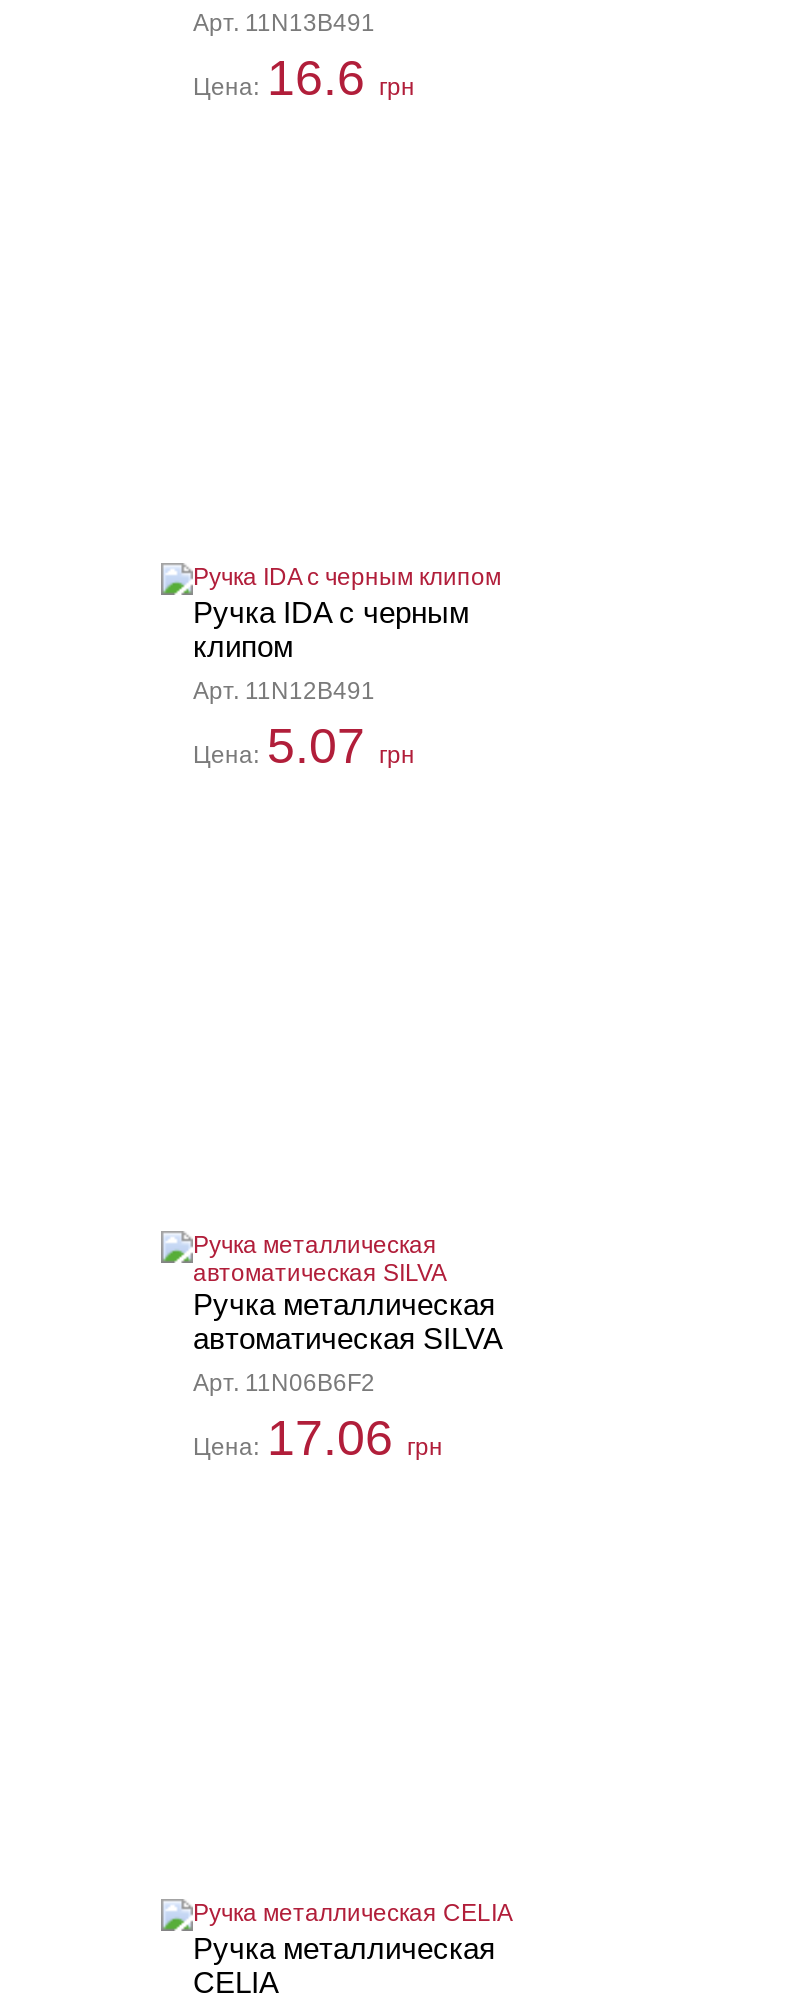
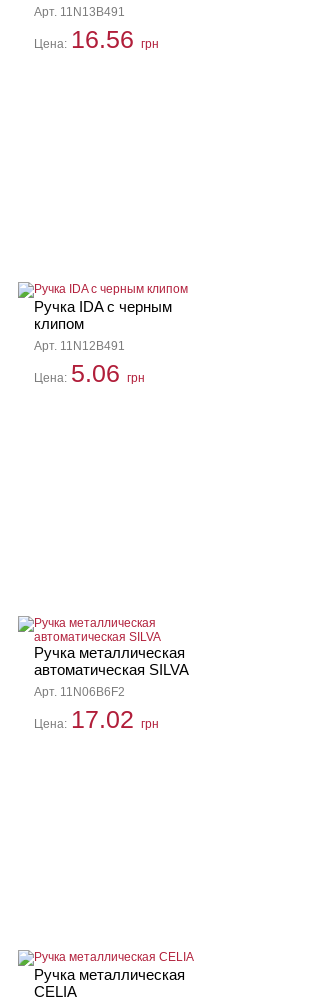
- Цена: 16.6 грн
+ Цена: 16.56 грн

- Цена: 5.07 грн
+ Цена: 5.06 грн

- Цена: 17.06 грн
+ Цена: 17.02 грн
